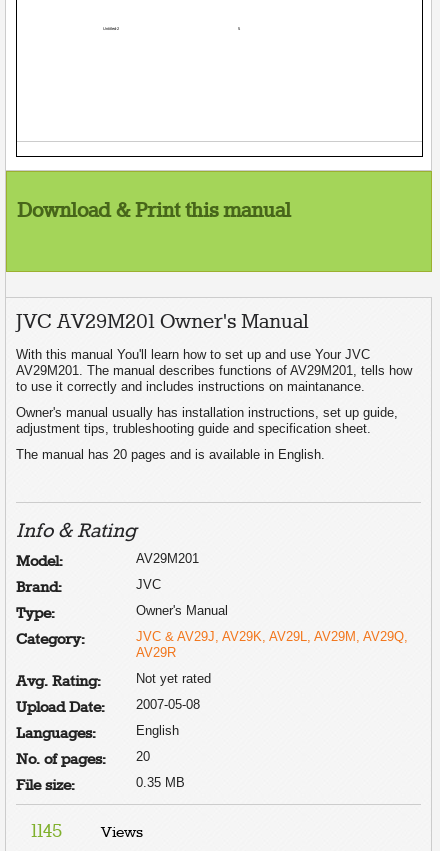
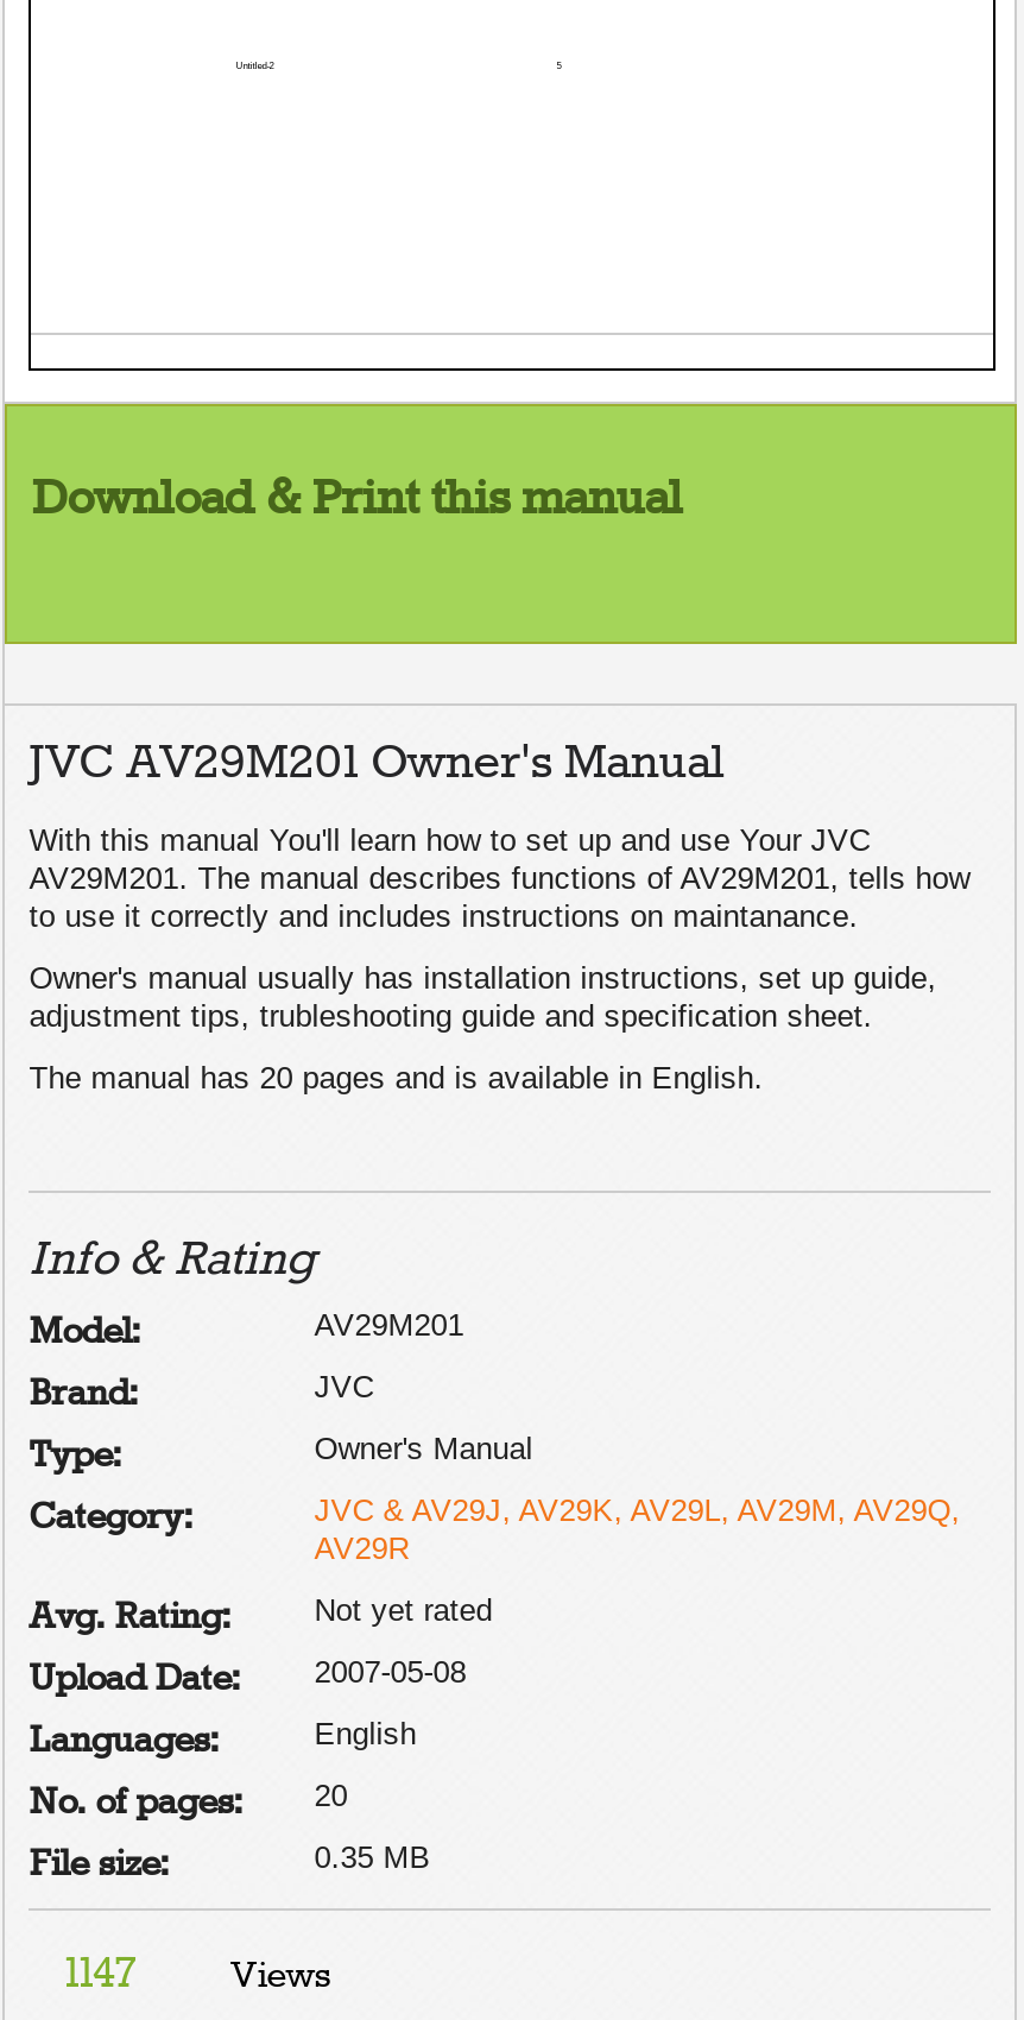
- 1145
+ 1147
